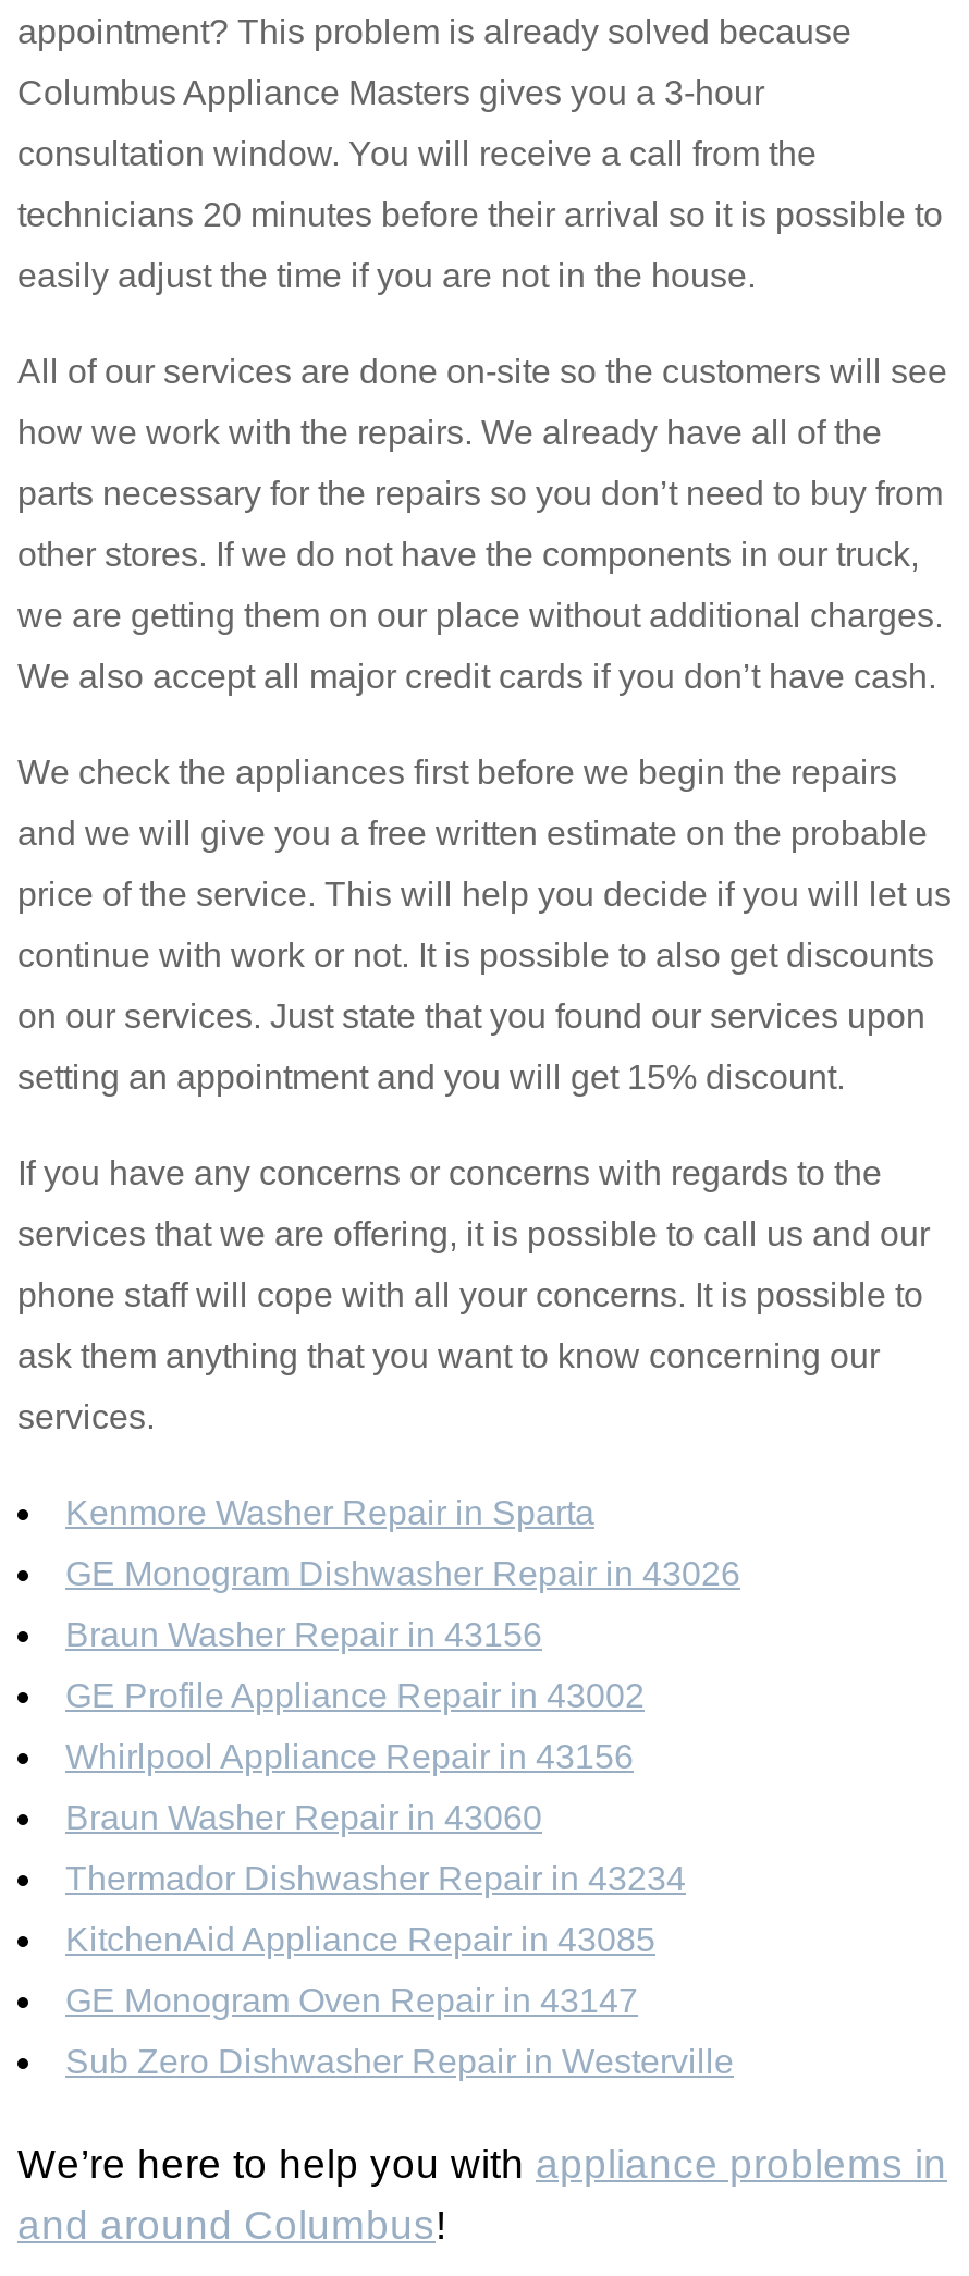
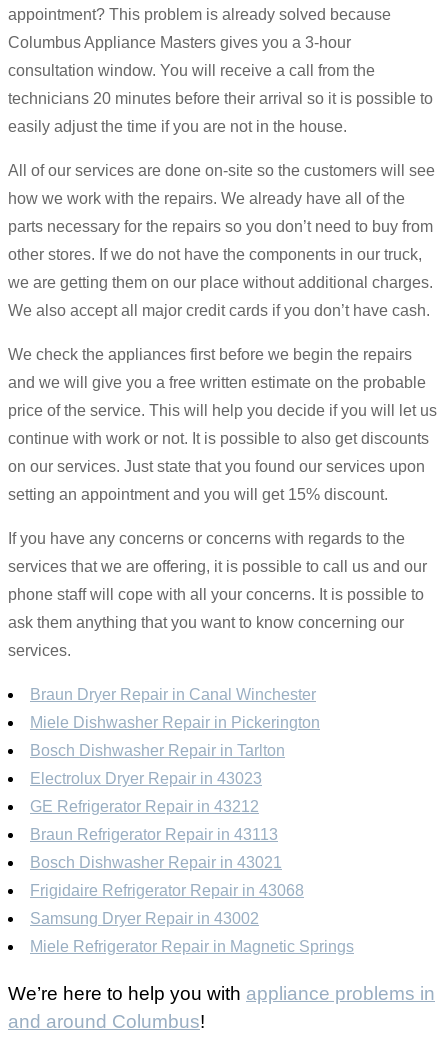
- Kenmore Washer Repair in Sparta
+ Braun Dryer Repair in Canal Winchester

- GE Monogram Dishwasher Repair in 43026
+ Miele Dishwasher Repair in Pickerington

- Braun Washer Repair in 43156
+ Bosch Dishwasher Repair in Tarlton

- GE Profile Appliance Repair in 43002
+ Electrolux Dryer Repair in 43023

- Whirlpool Appliance Repair in 43156
+ GE Refrigerator Repair in 43212

- Braun Washer Repair in 43060
+ Braun Refrigerator Repair in 43113

- Thermador Dishwasher Repair in 43234
+ Bosch Dishwasher Repair in 43021

- KitchenAid Appliance Repair in 43085
+ Frigidaire Refrigerator Repair in 43068

- GE Monogram Oven Repair in 43147
+ Samsung Dryer Repair in 43002

- Sub Zero Dishwasher Repair in Westerville
+ Miele Refrigerator Repair in Magnetic Springs
